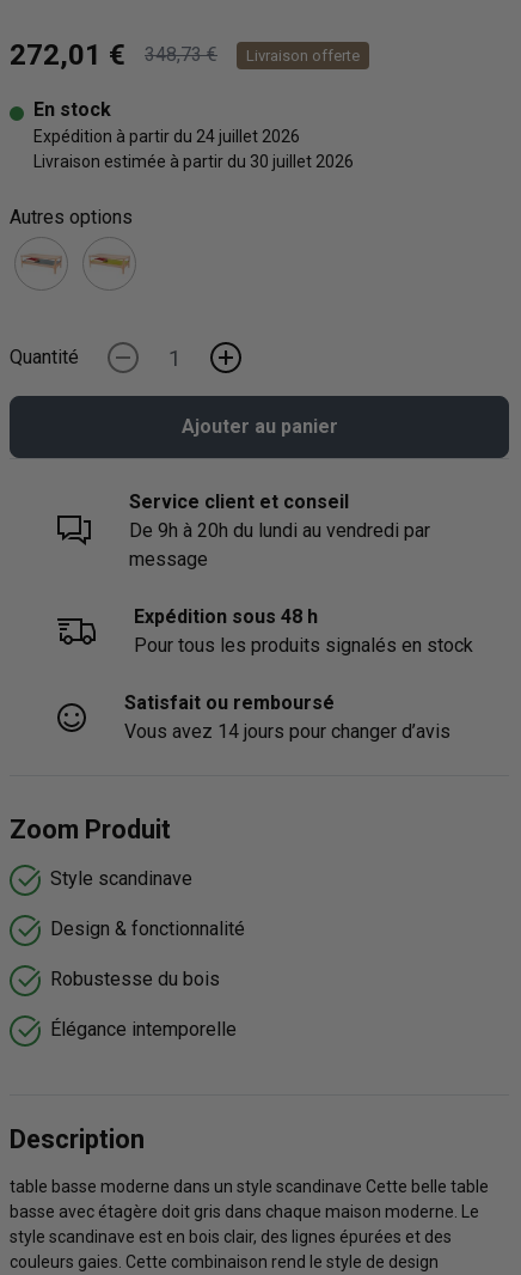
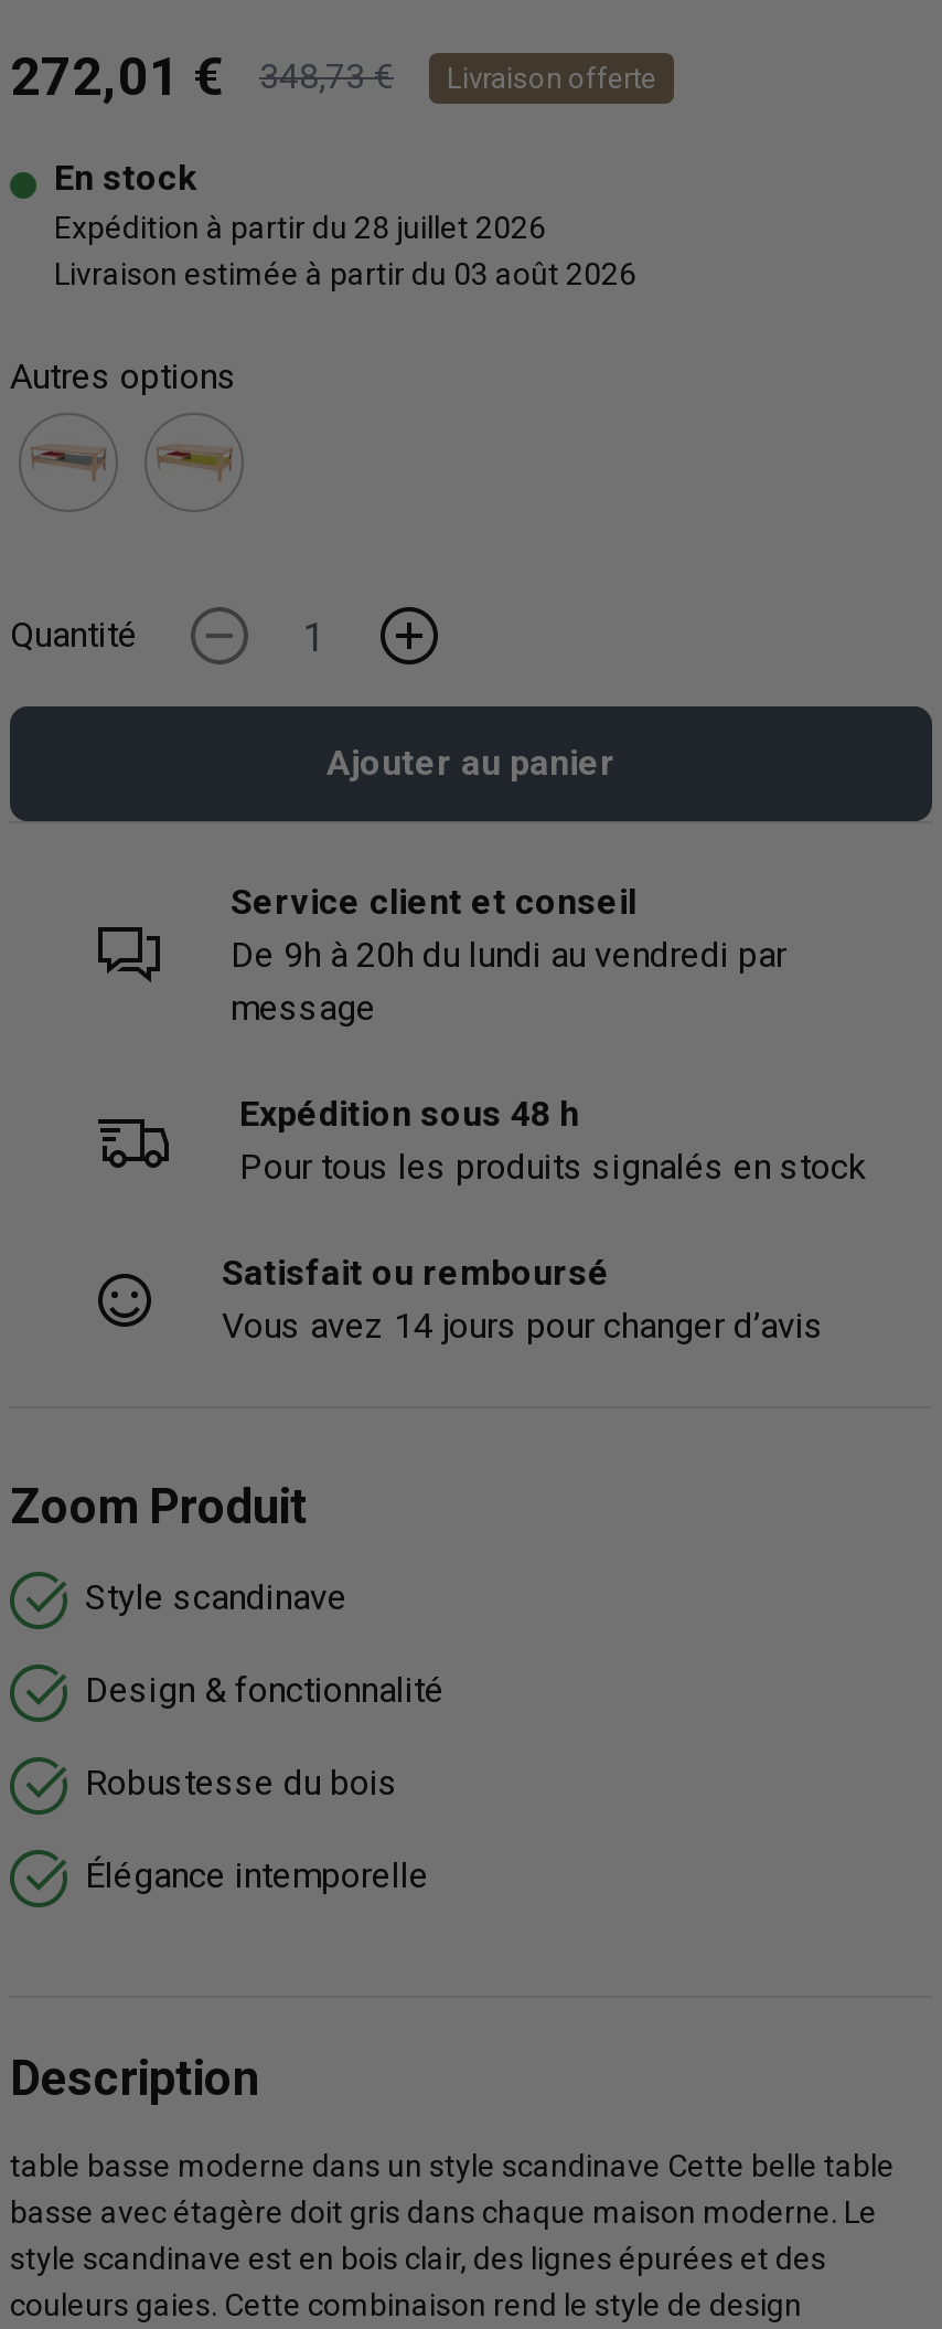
- Expédition à partir du 24 juillet 2026
+ Expédition à partir du 28 juillet 2026

- Livraison estimée à partir du 30 juillet 2026
+ Livraison estimée à partir du 03 août 2026
